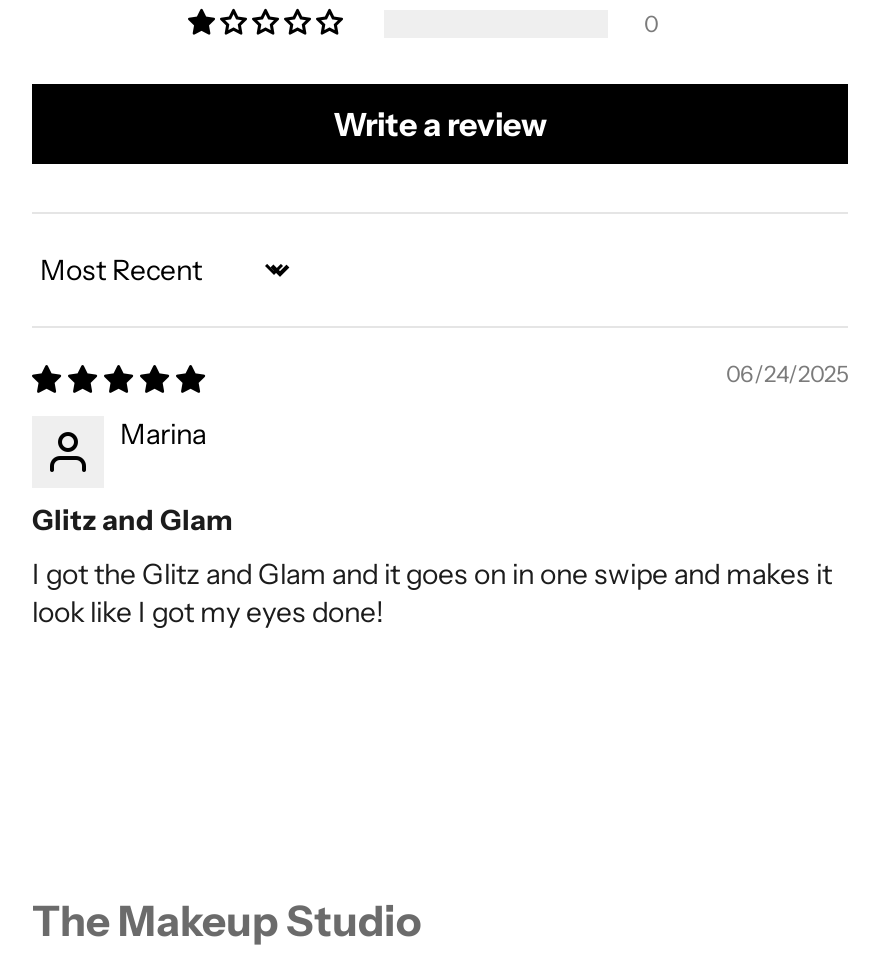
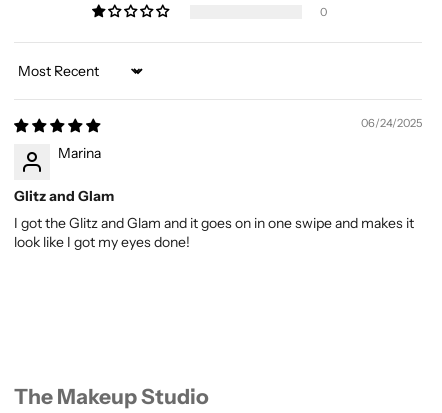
- Write a review
